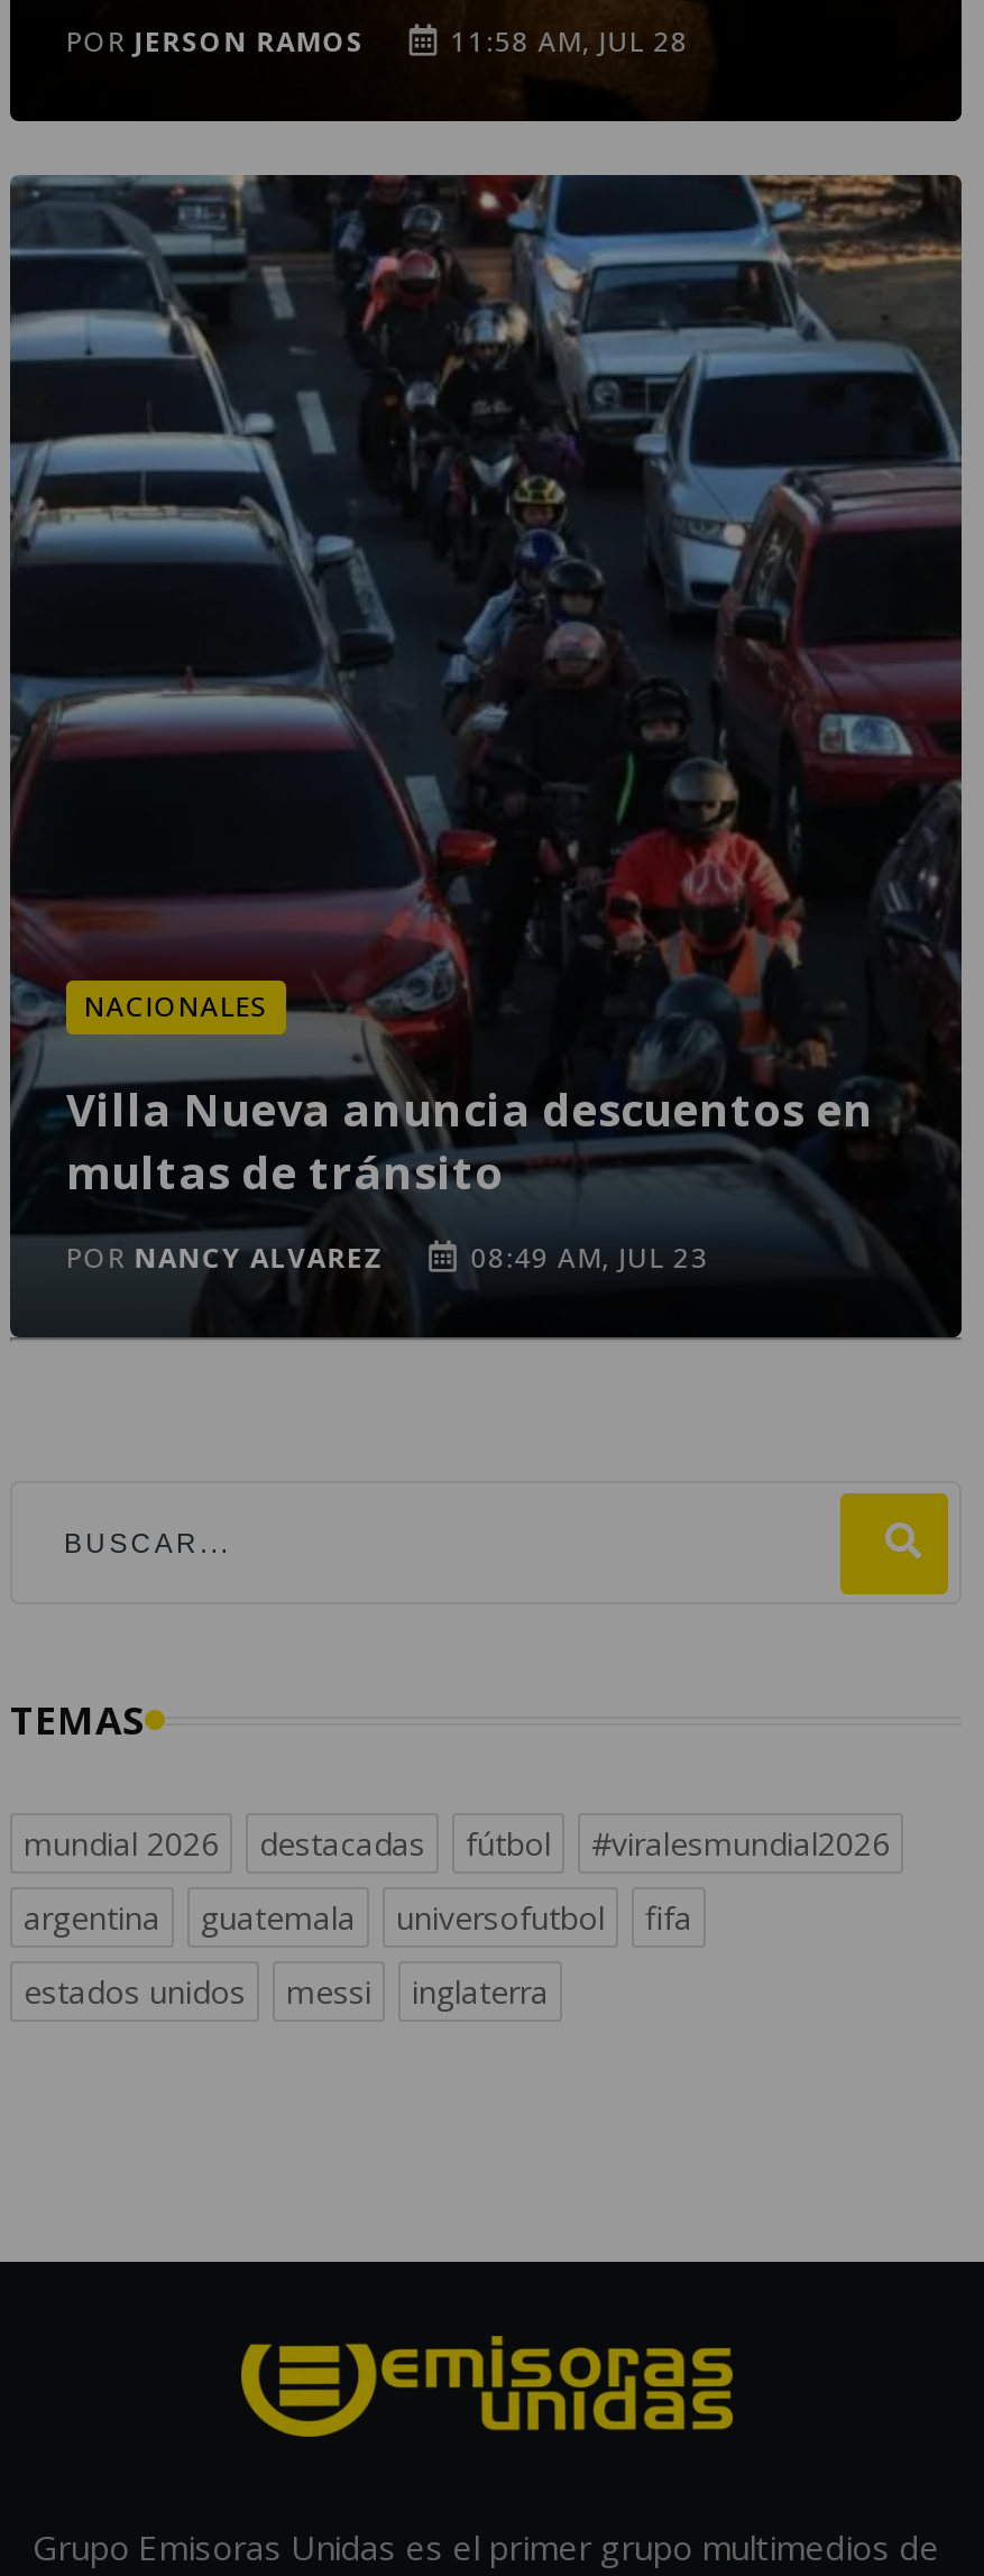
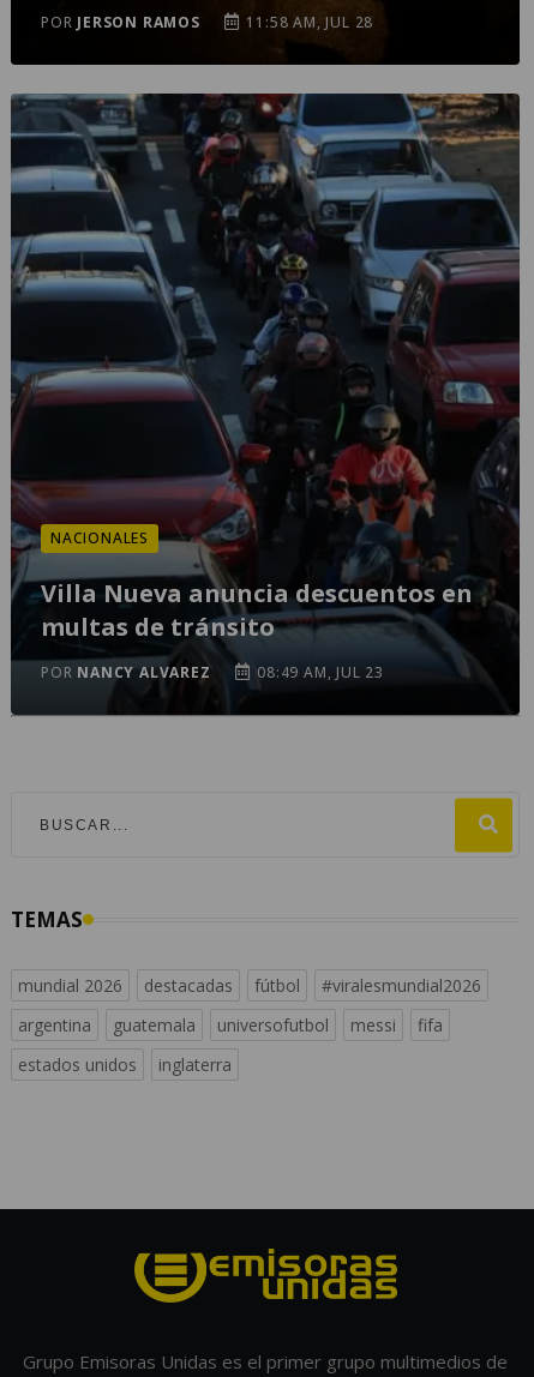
moved up: messi
